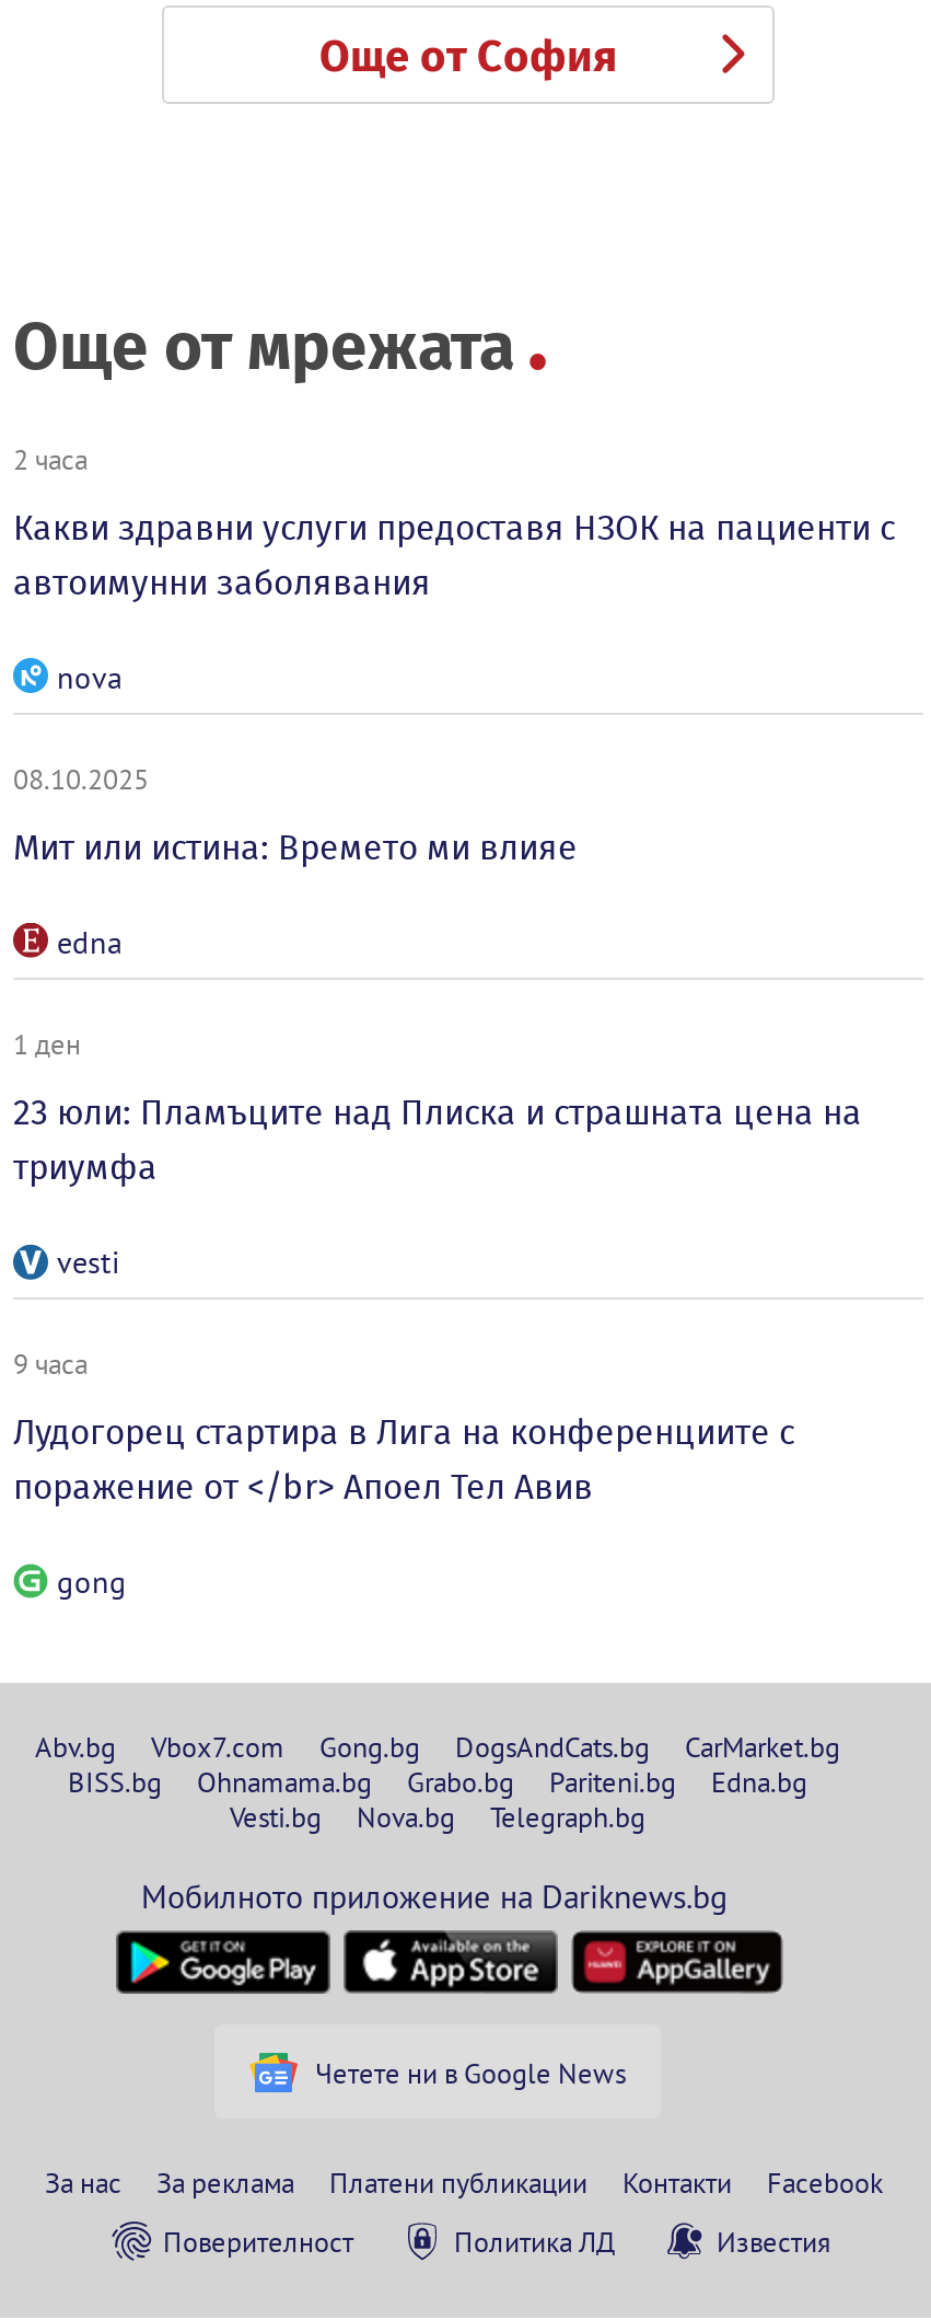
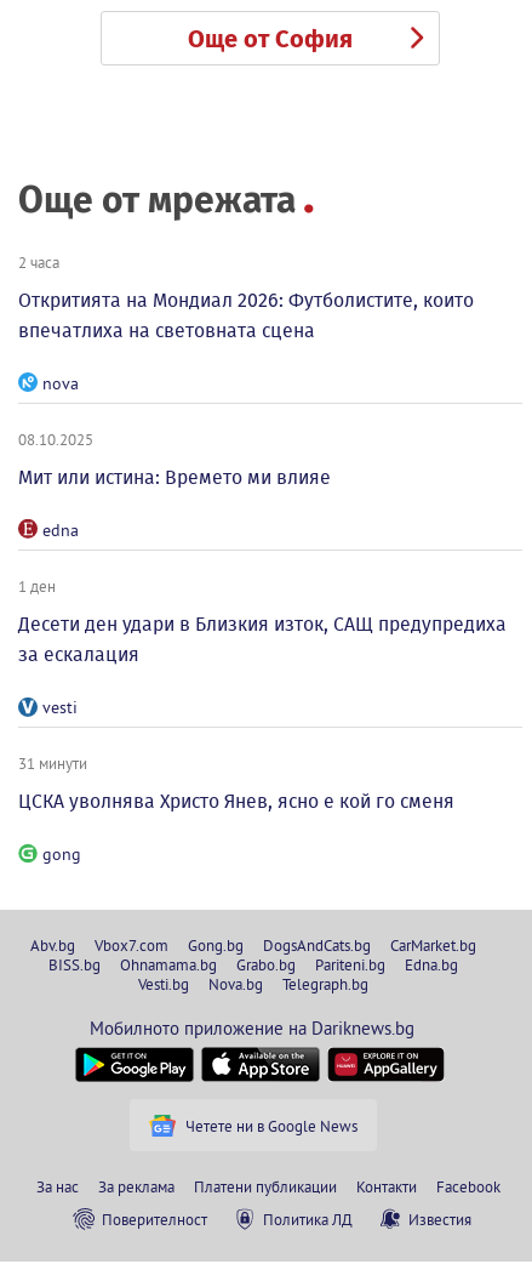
- Какви здравни услуги предоставя НЗОК на пациенти с
- автоимунни заболявания
+ Откритията на Мондиал 2026: Футболистите, които
+ впечатлиха на световната сцена

- 23 юли: Пламъците над Плиска и страшната цена на
- триумфа
+ Десети ден удари в Близкия изток, САЩ предупредиха
+ за ескалация

- 9 часа
+ 31 минути

- Лудогорец стартира в Лига на конференциите с
- поражение от </br> Апоел Тел Авив
+ ЦСКА уволнява Христо Янев, ясно е кой го сменя
